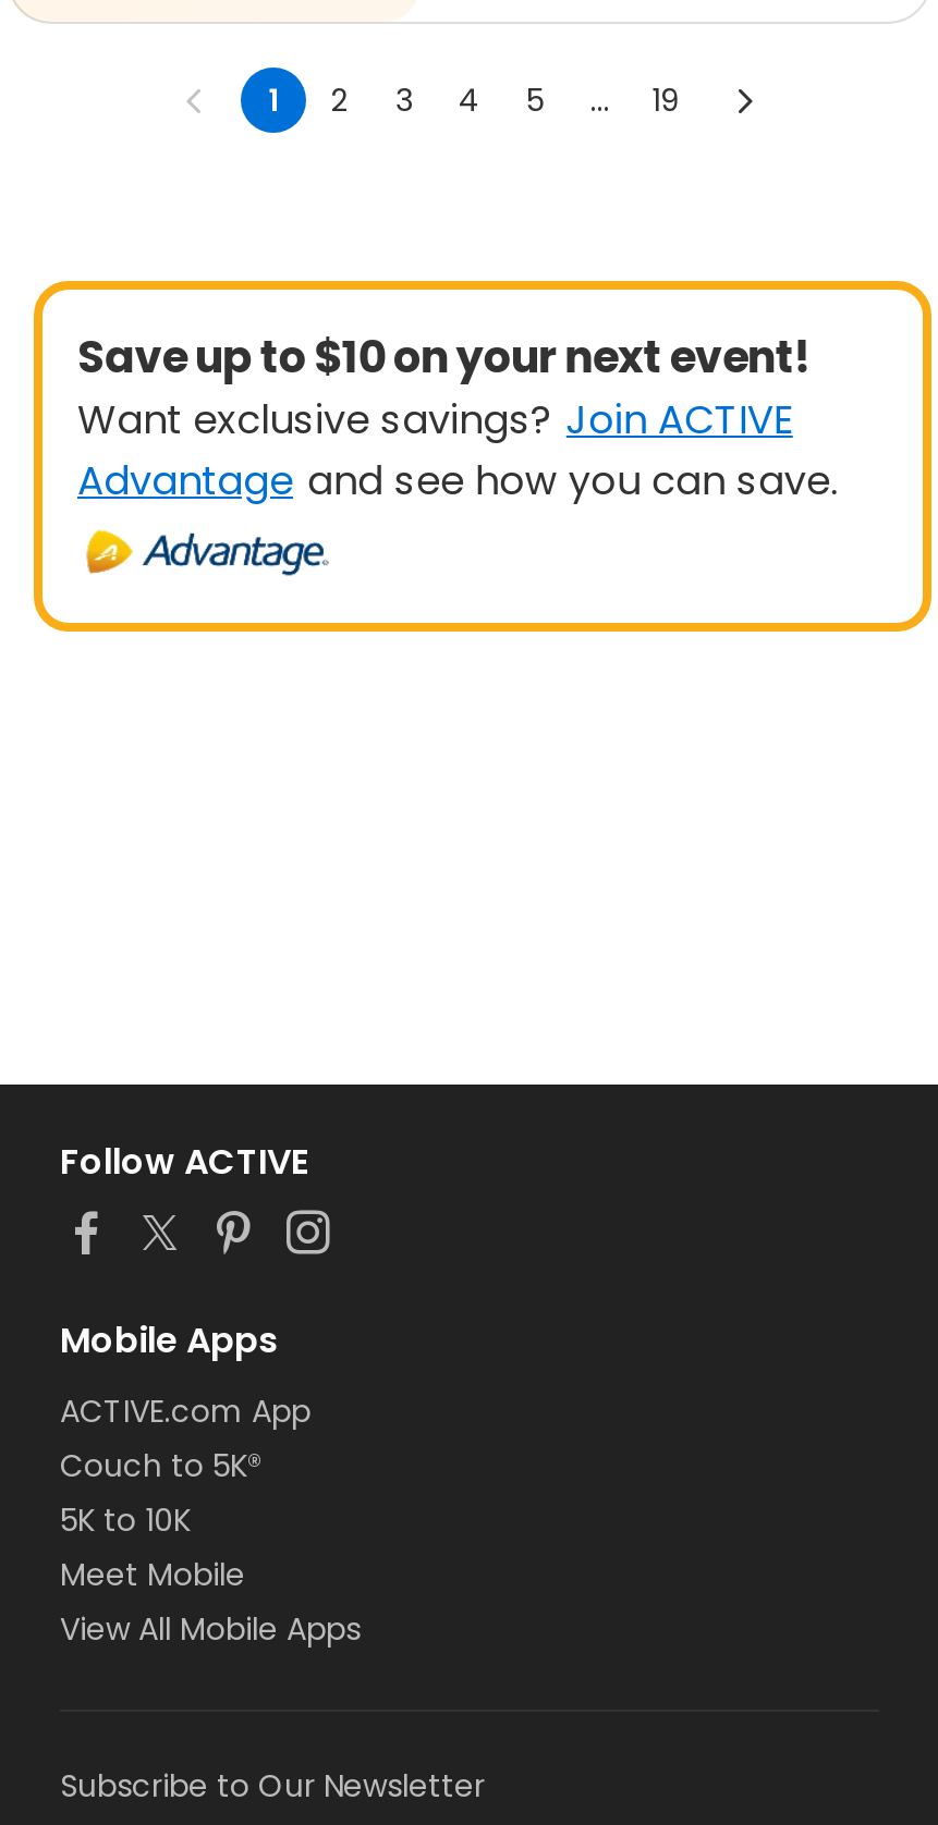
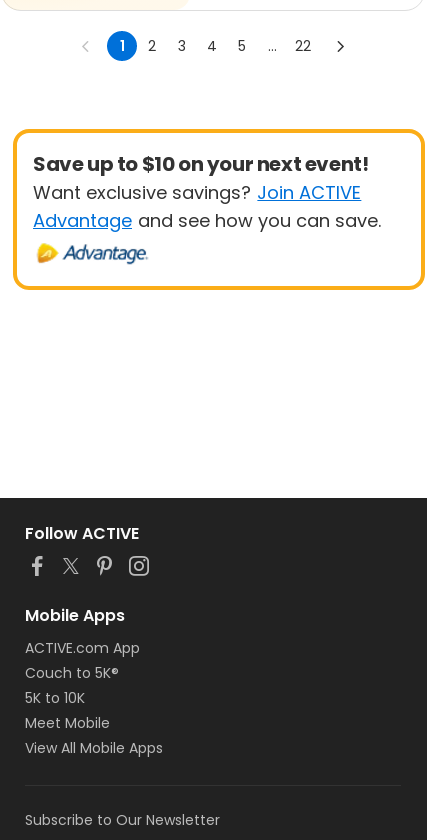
- 19
+ 22
